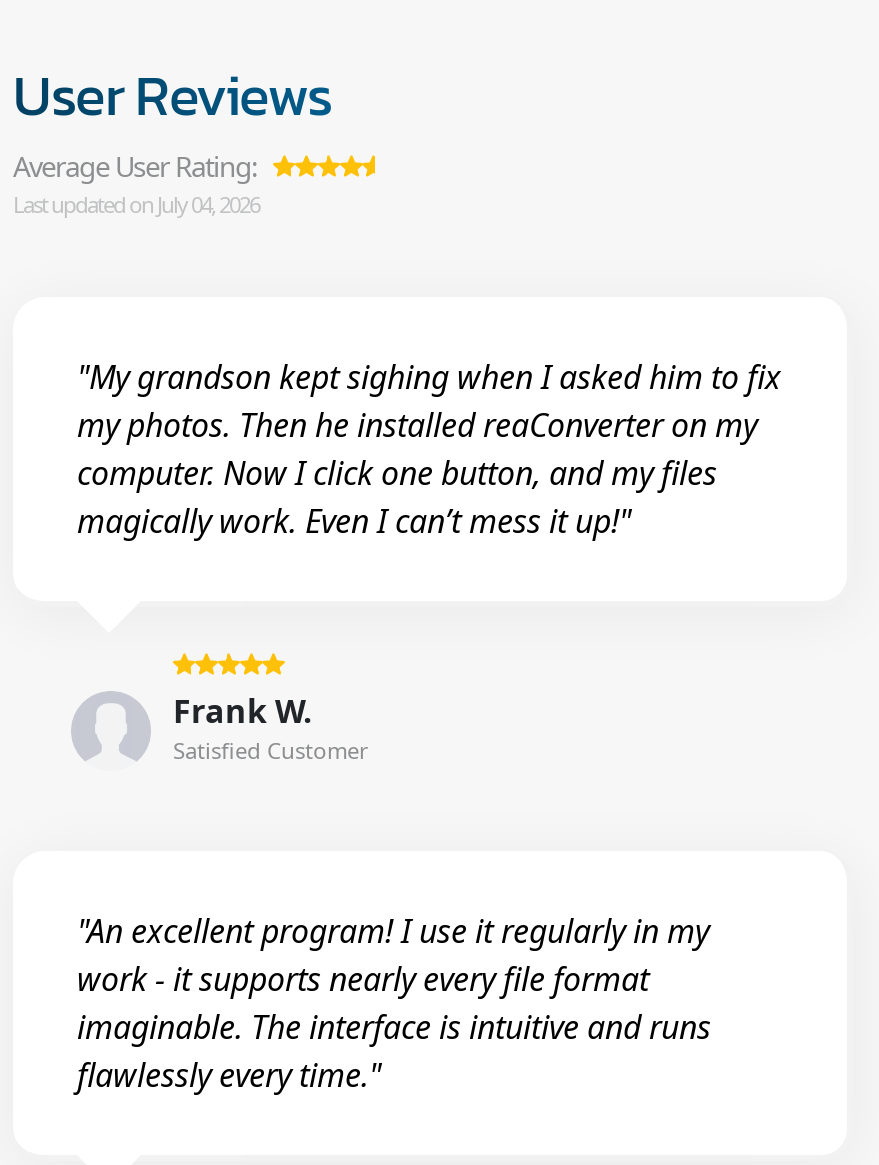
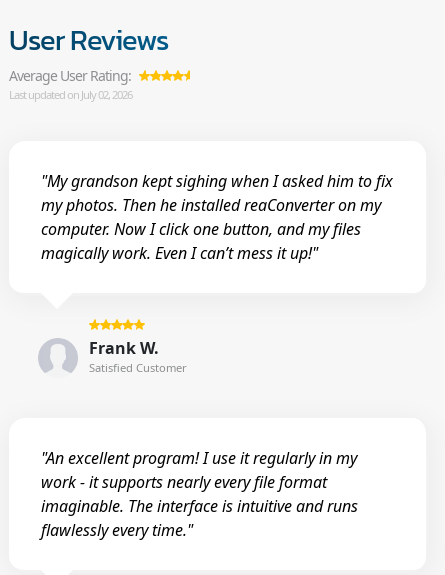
- Last updated on July 04, 2026
+ Last updated on July 02, 2026
